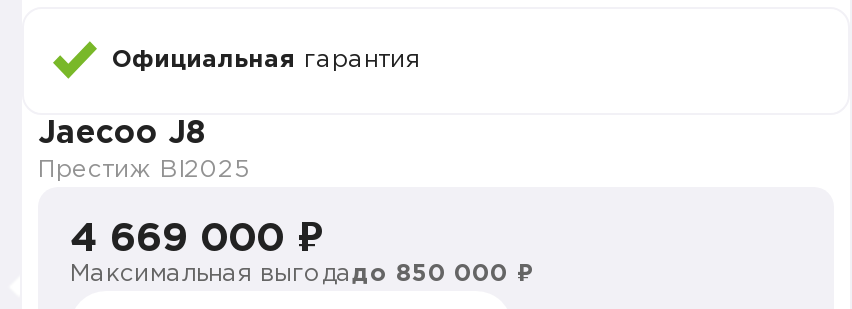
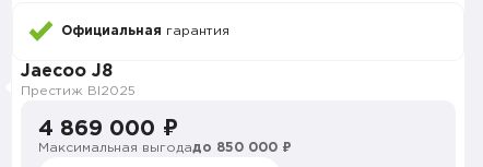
- 4 669 000 ₽
+ 4 869 000 ₽
